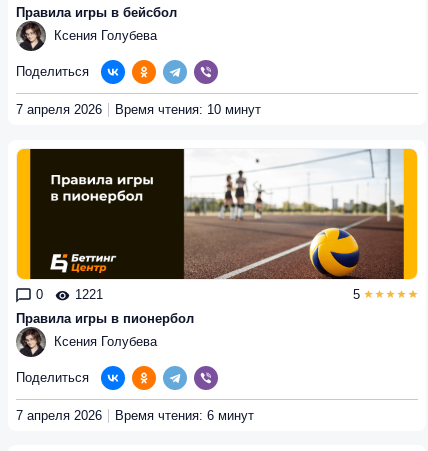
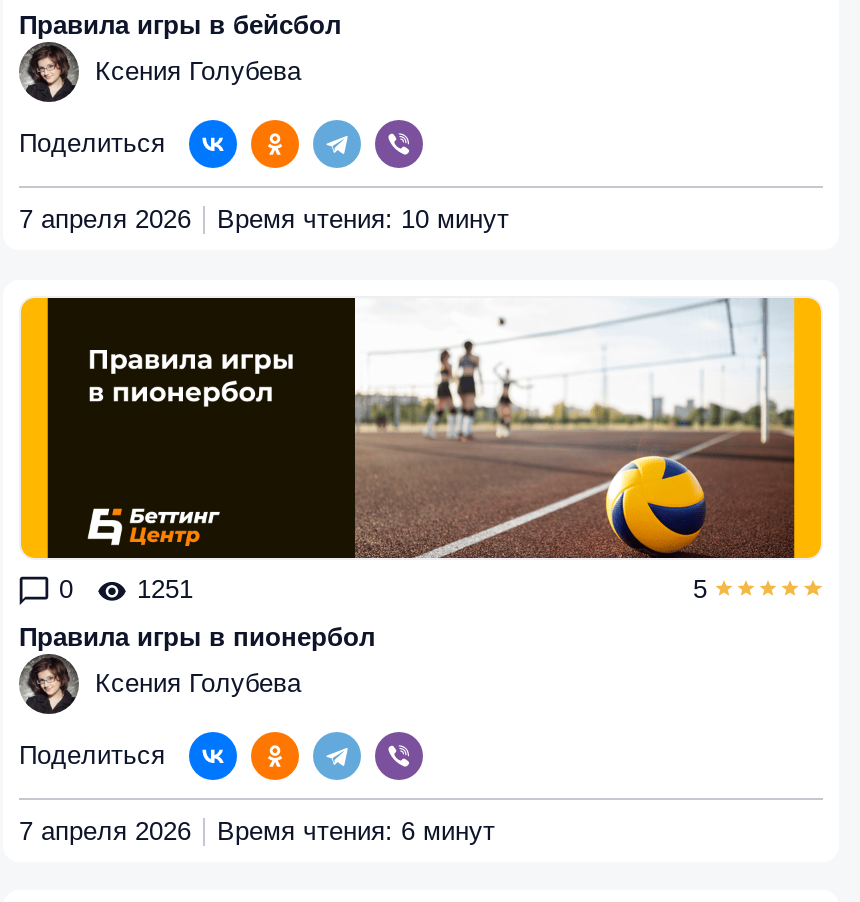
- 1221
+ 1251
